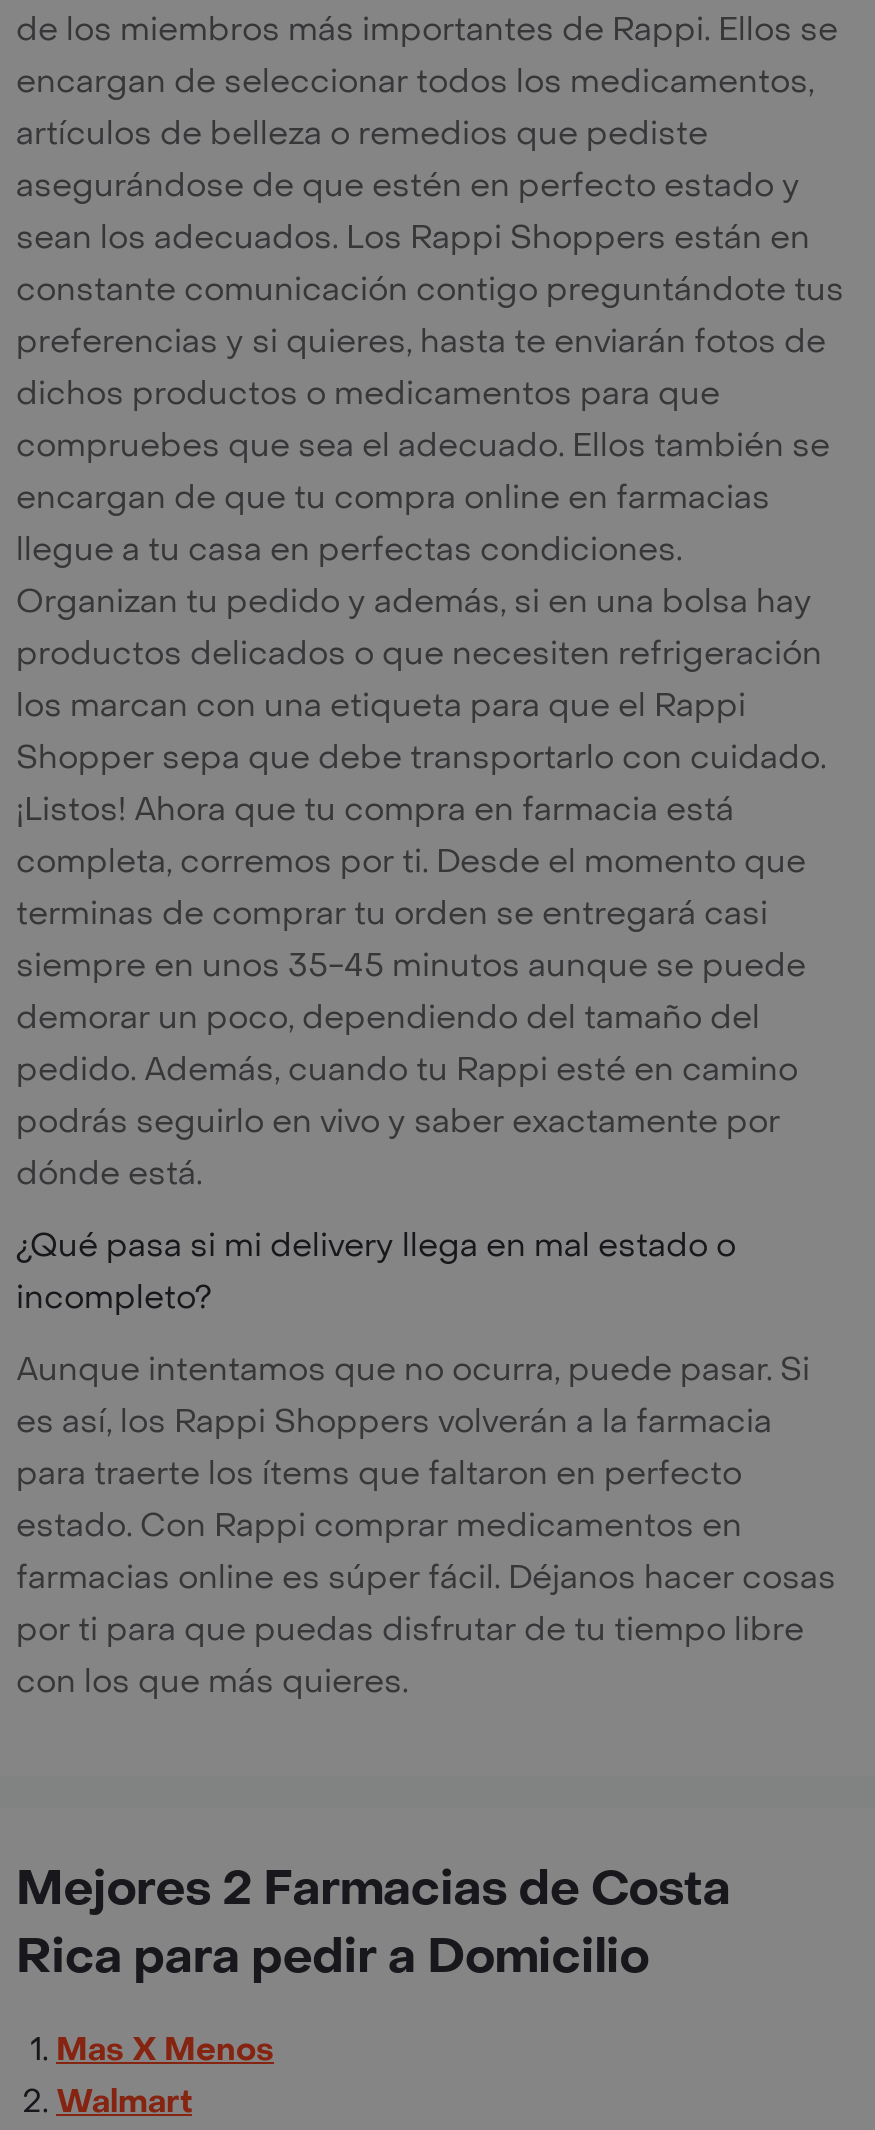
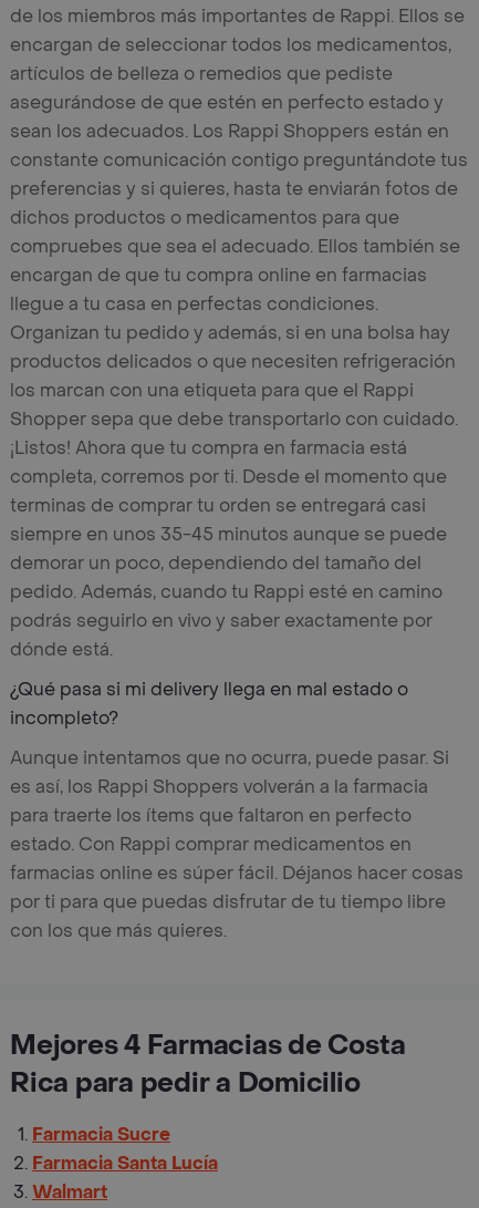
- Mejores 2 Farmacias de Costa
+ Mejores 4 Farmacias de Costa

- Mas X Menos
+ Farmacia Sucre
+ Farmacia Santa Lucía
